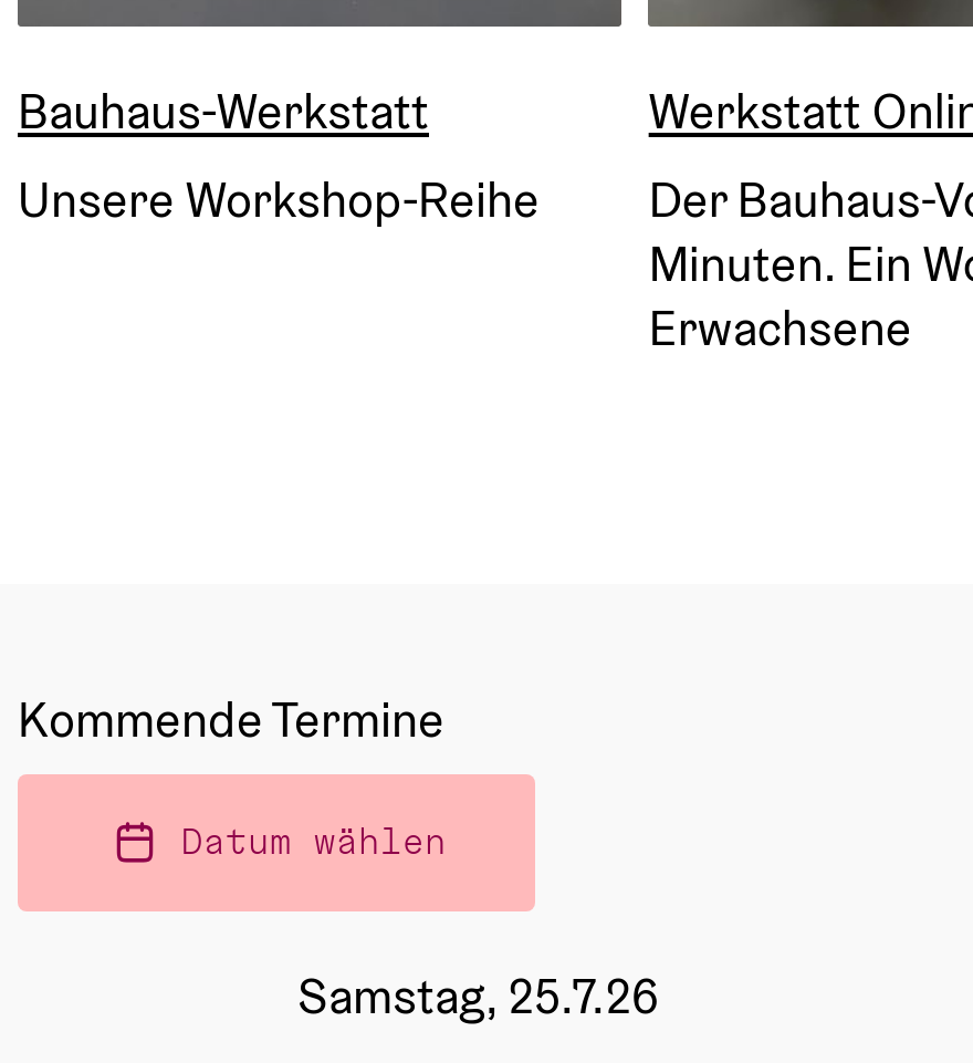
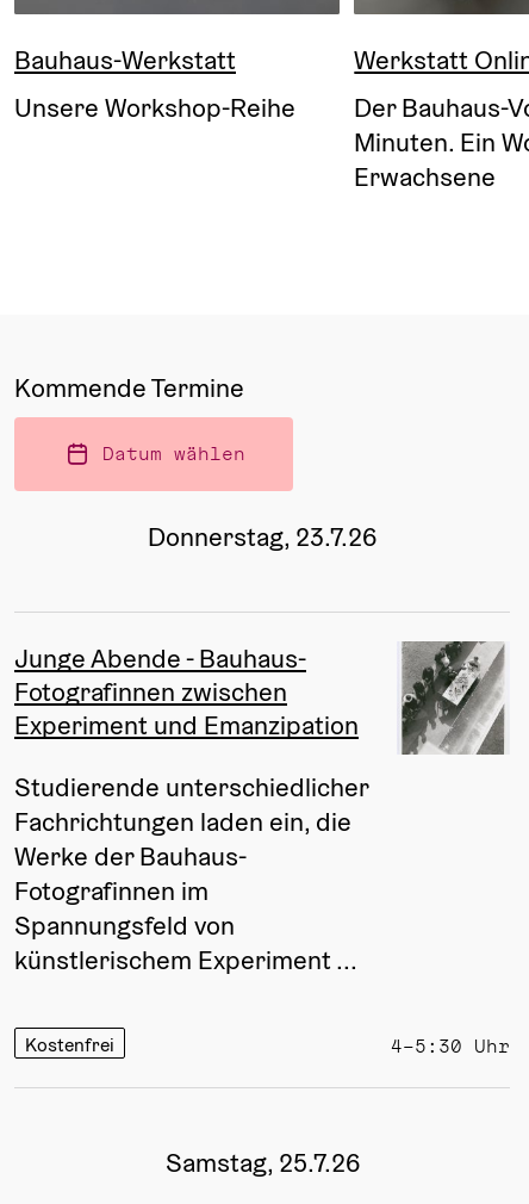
+ [image]
+ Junge Abende - Bauhaus-
+ Fotografinnen zwischen
+ Experiment und Emanzipation
+ Studierende unterschiedlicher
+ Fachrichtungen laden ein, die
+ Werke der Bauhaus-
+ Fotografinnen im
+ Spannungsfeld von
+ künstlerischem Experiment ...
+ Kostenfrei
+ 4–5:30 Uhr

+ Donnerstag, 23.7.26
